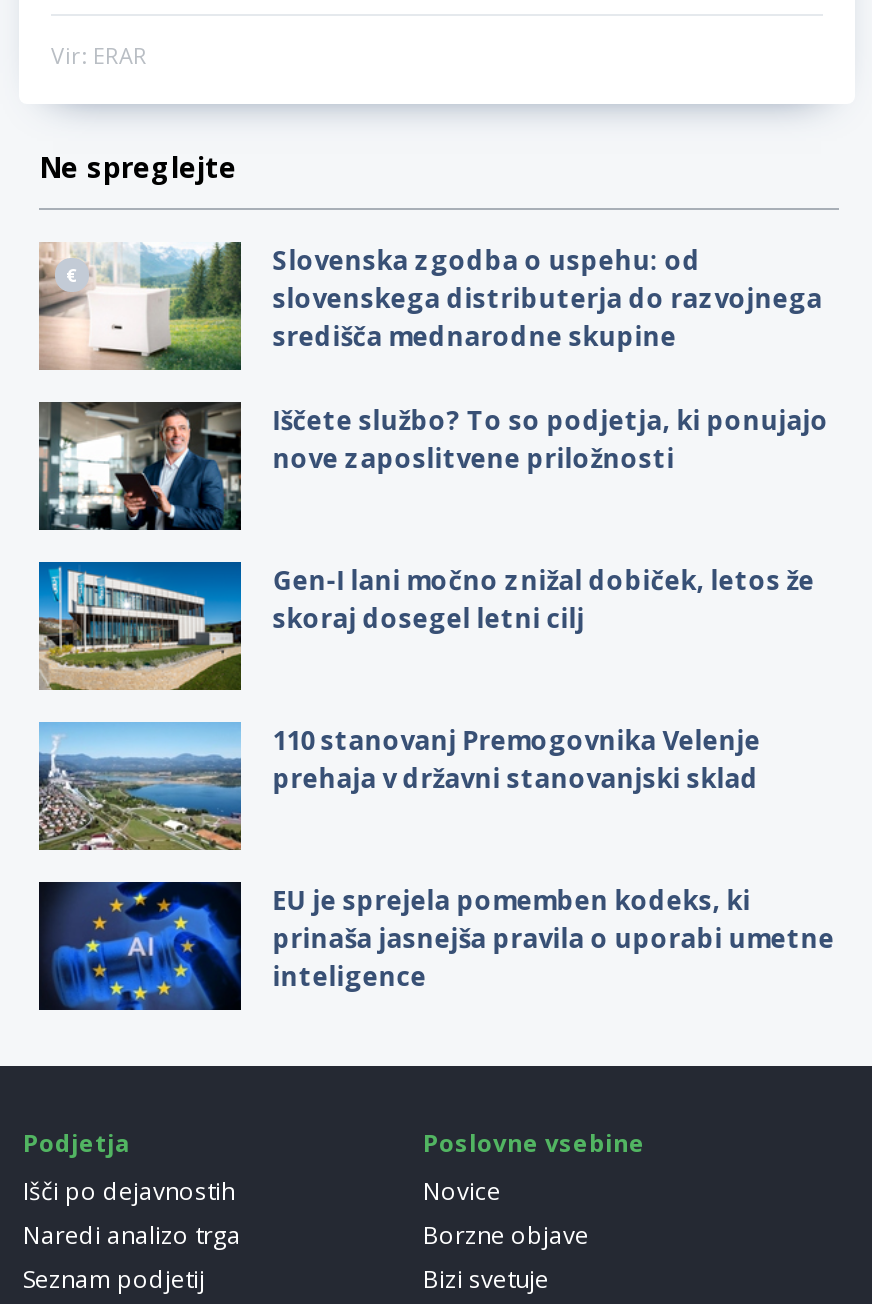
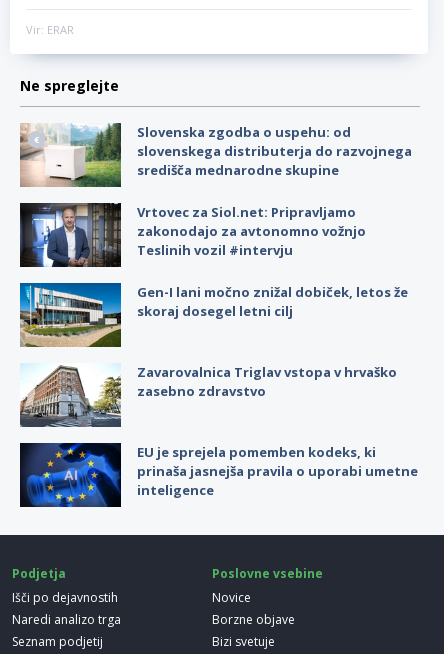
- [image]
- Iščete službo? To so podjetja, ki ponujajo
- nove zaposlitvene priložnosti
+ [image]
+ Vrtovec za Siol.net: Pripravljamo
+ zakonodajo za avtonomno vožnjo
+ Teslinih vozil #intervju

- [image]
- 110 stanovanj Premogovnika Velenje
- prehaja v državni stanovanjski sklad
+ [image]
+ Zavarovalnica Triglav vstopa v hrvaško
+ zasebno zdravstvo
